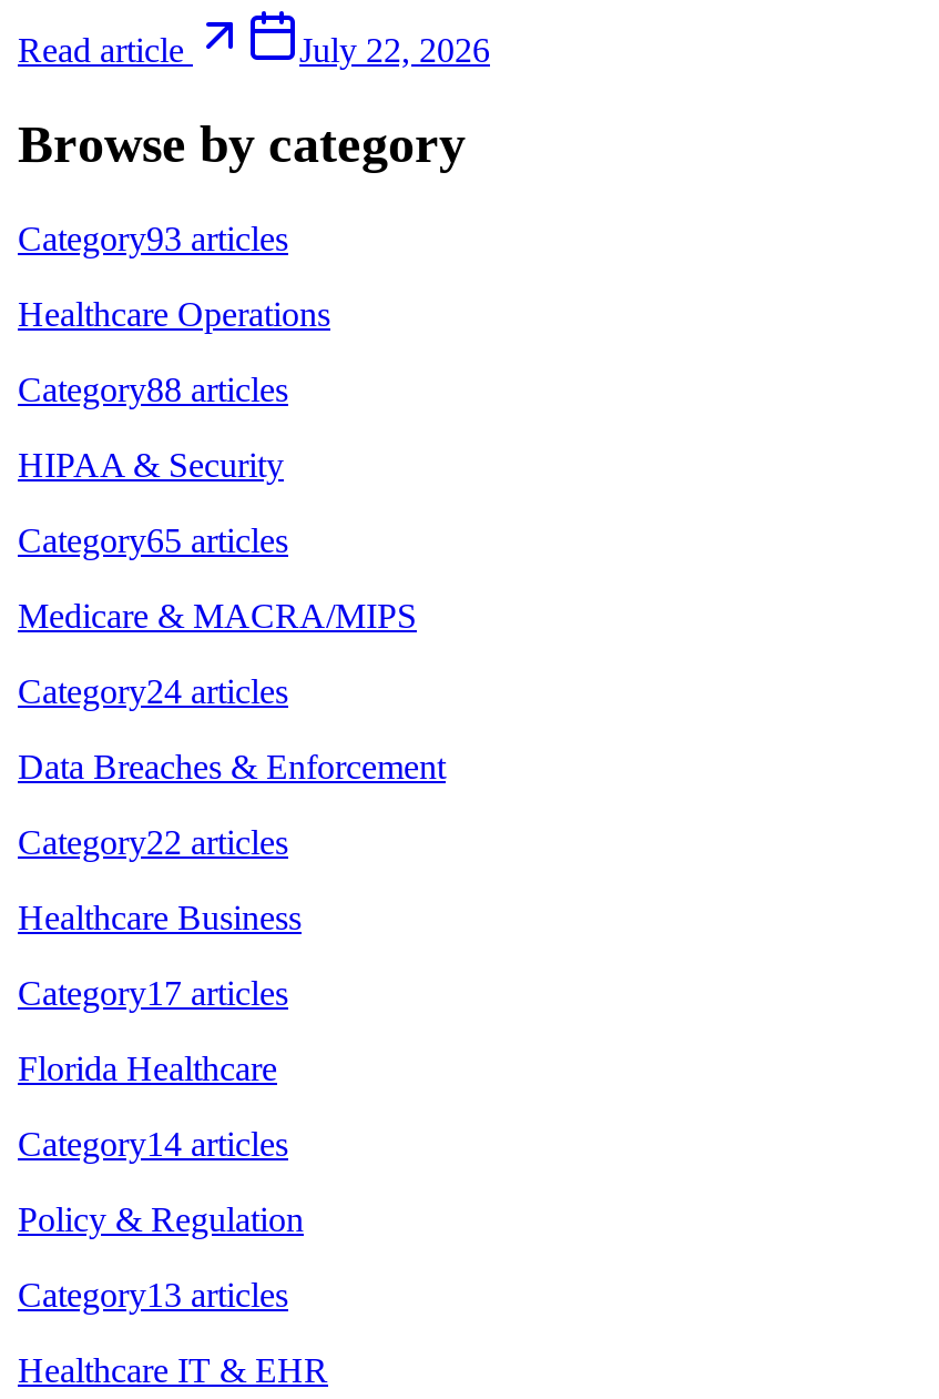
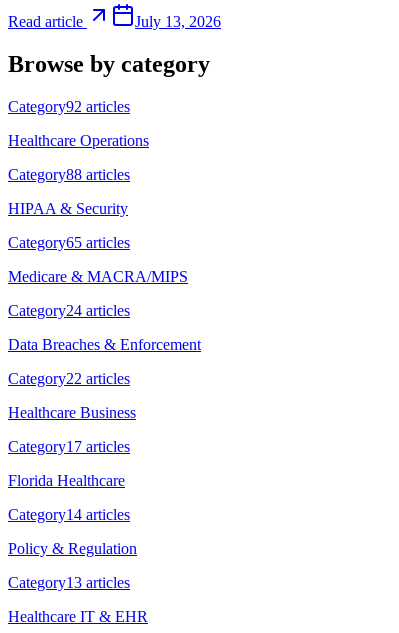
- July 22, 2026
+ July 13, 2026

- Category93 articles
+ Category92 articles
